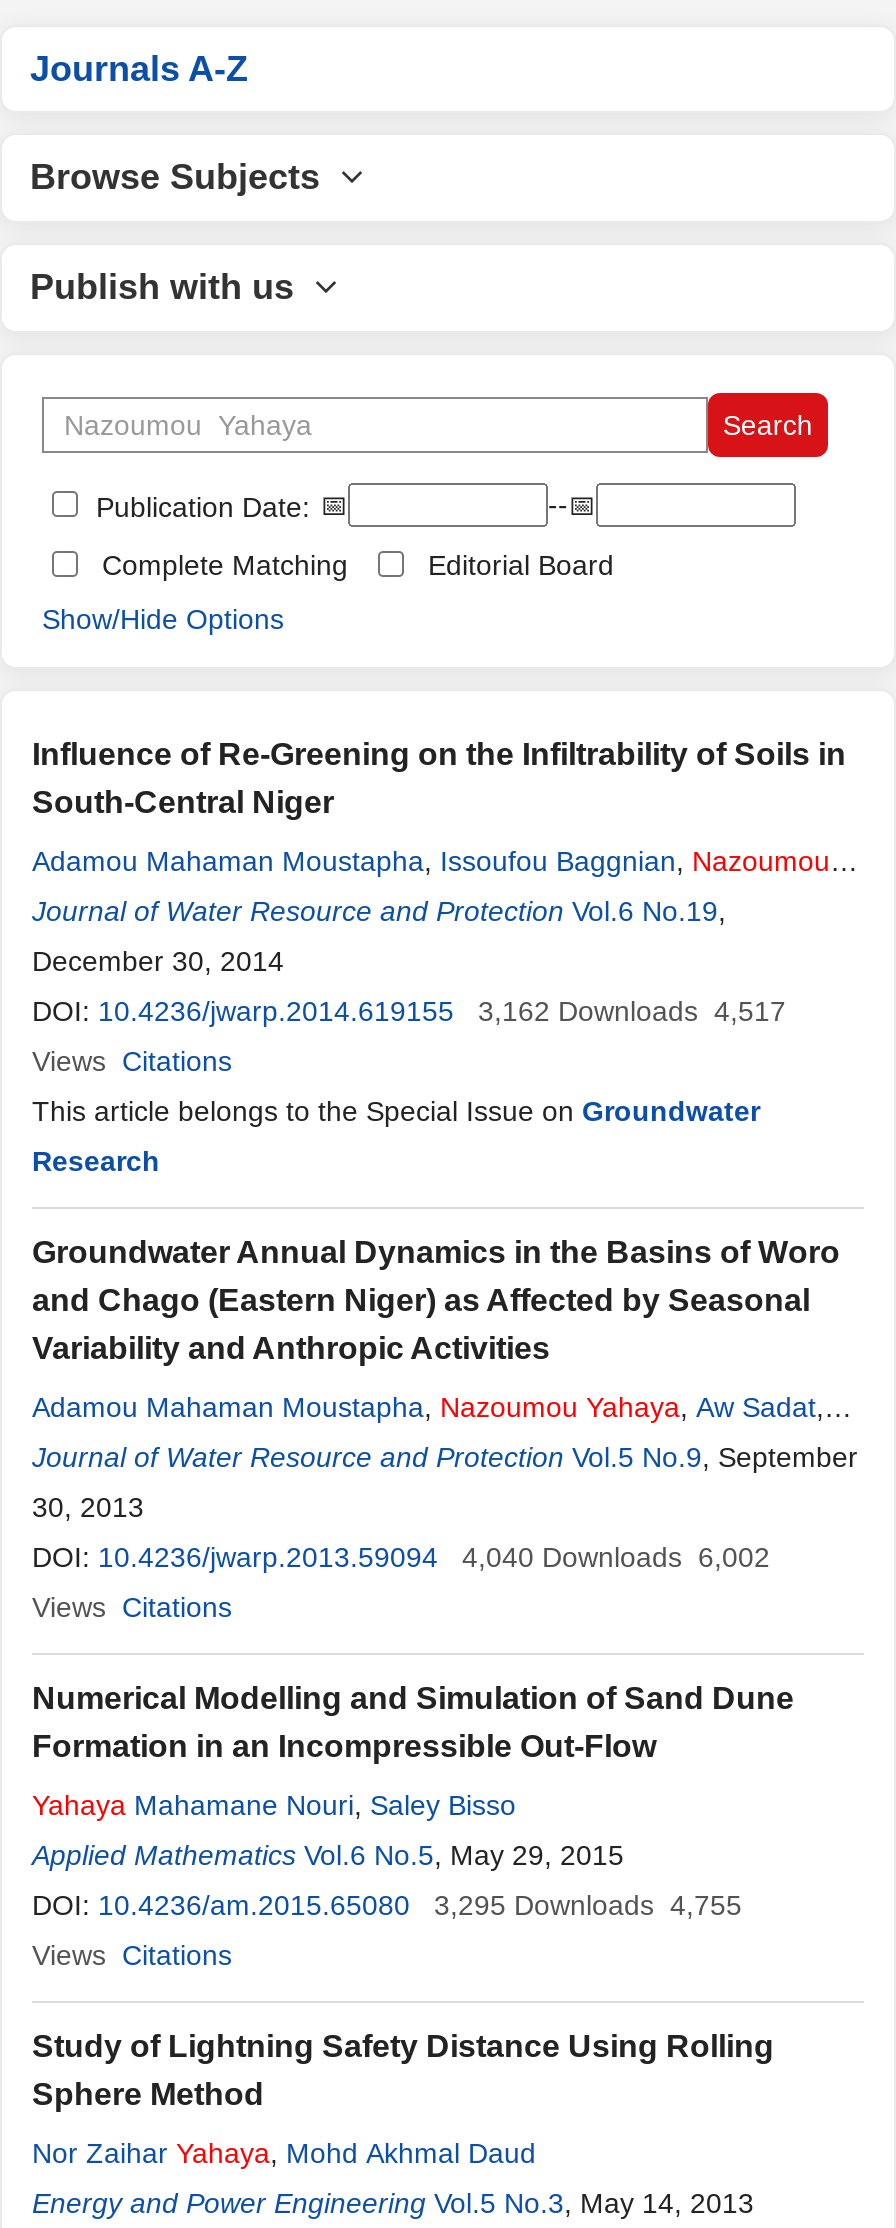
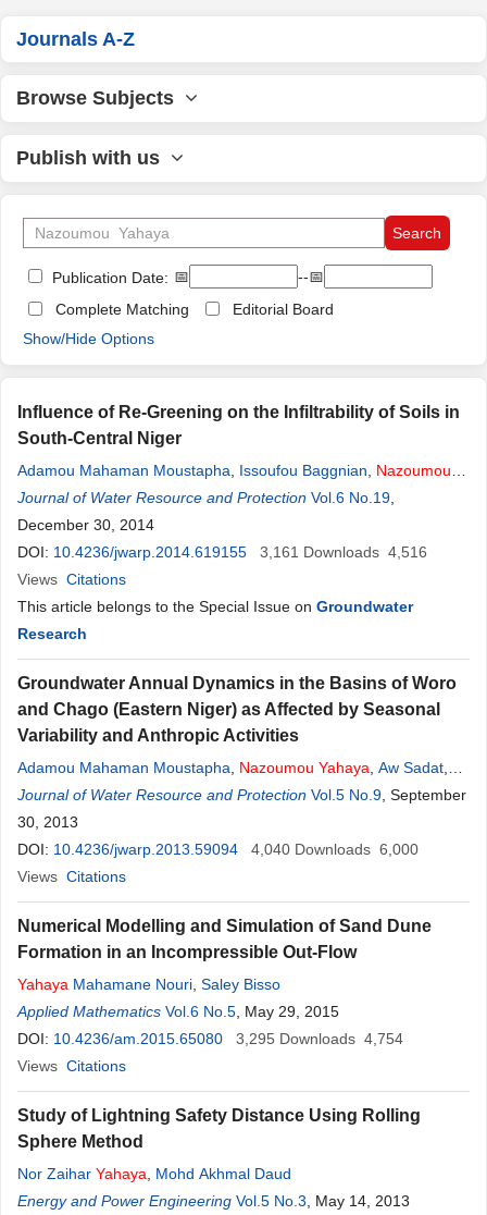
- DOI: 10.4236/jwarp.2014.619155 3,162 Downloads 4,517
+ DOI: 10.4236/jwarp.2014.619155 3,161 Downloads 4,516

- DOI: 10.4236/jwarp.2013.59094 4,040 Downloads 6,002
+ DOI: 10.4236/jwarp.2013.59094 4,040 Downloads 6,000

- DOI: 10.4236/am.2015.65080 3,295 Downloads 4,755
+ DOI: 10.4236/am.2015.65080 3,295 Downloads 4,754
